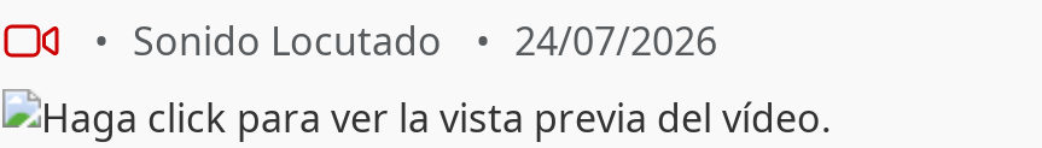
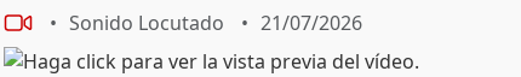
- Sonido Locutado 24/07/2026
+ Sonido Locutado 21/07/2026
